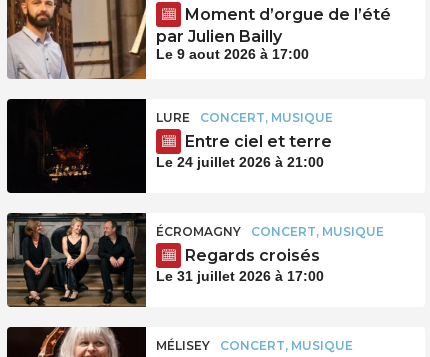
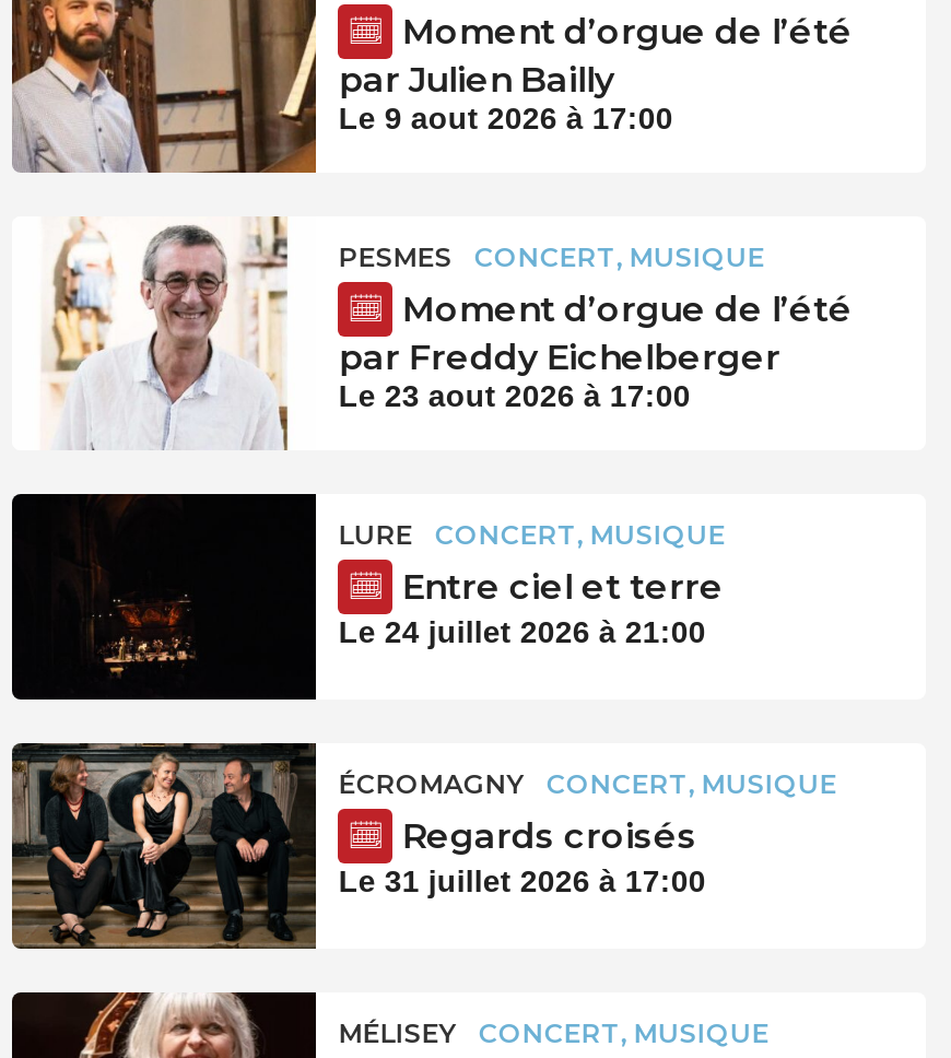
+ [image]
+ PESMES
+ CONCERT, MUSIQUE
+ Moment d’orgue de l’été
+ par Freddy Eichelberger
+ Le 23 aout 2026 à 17:00
